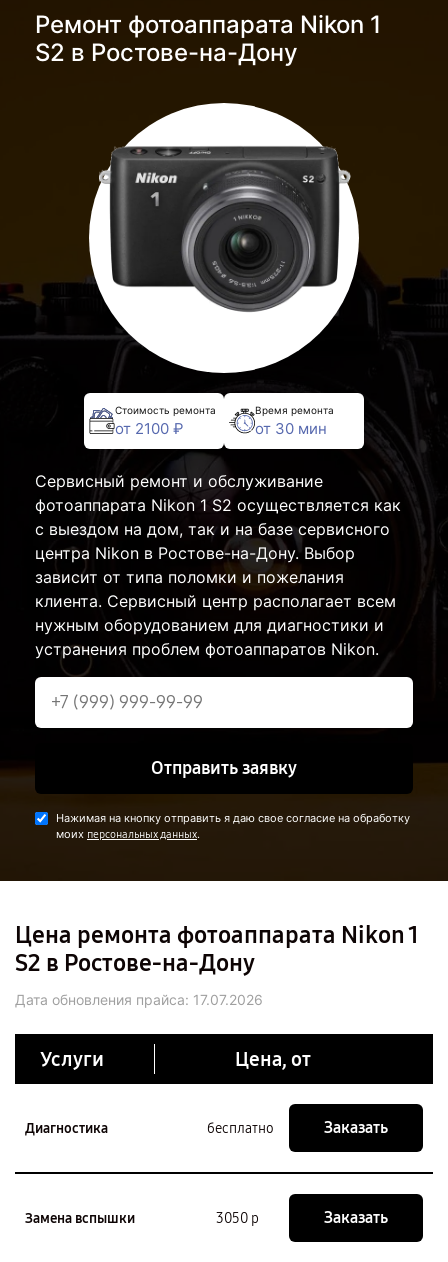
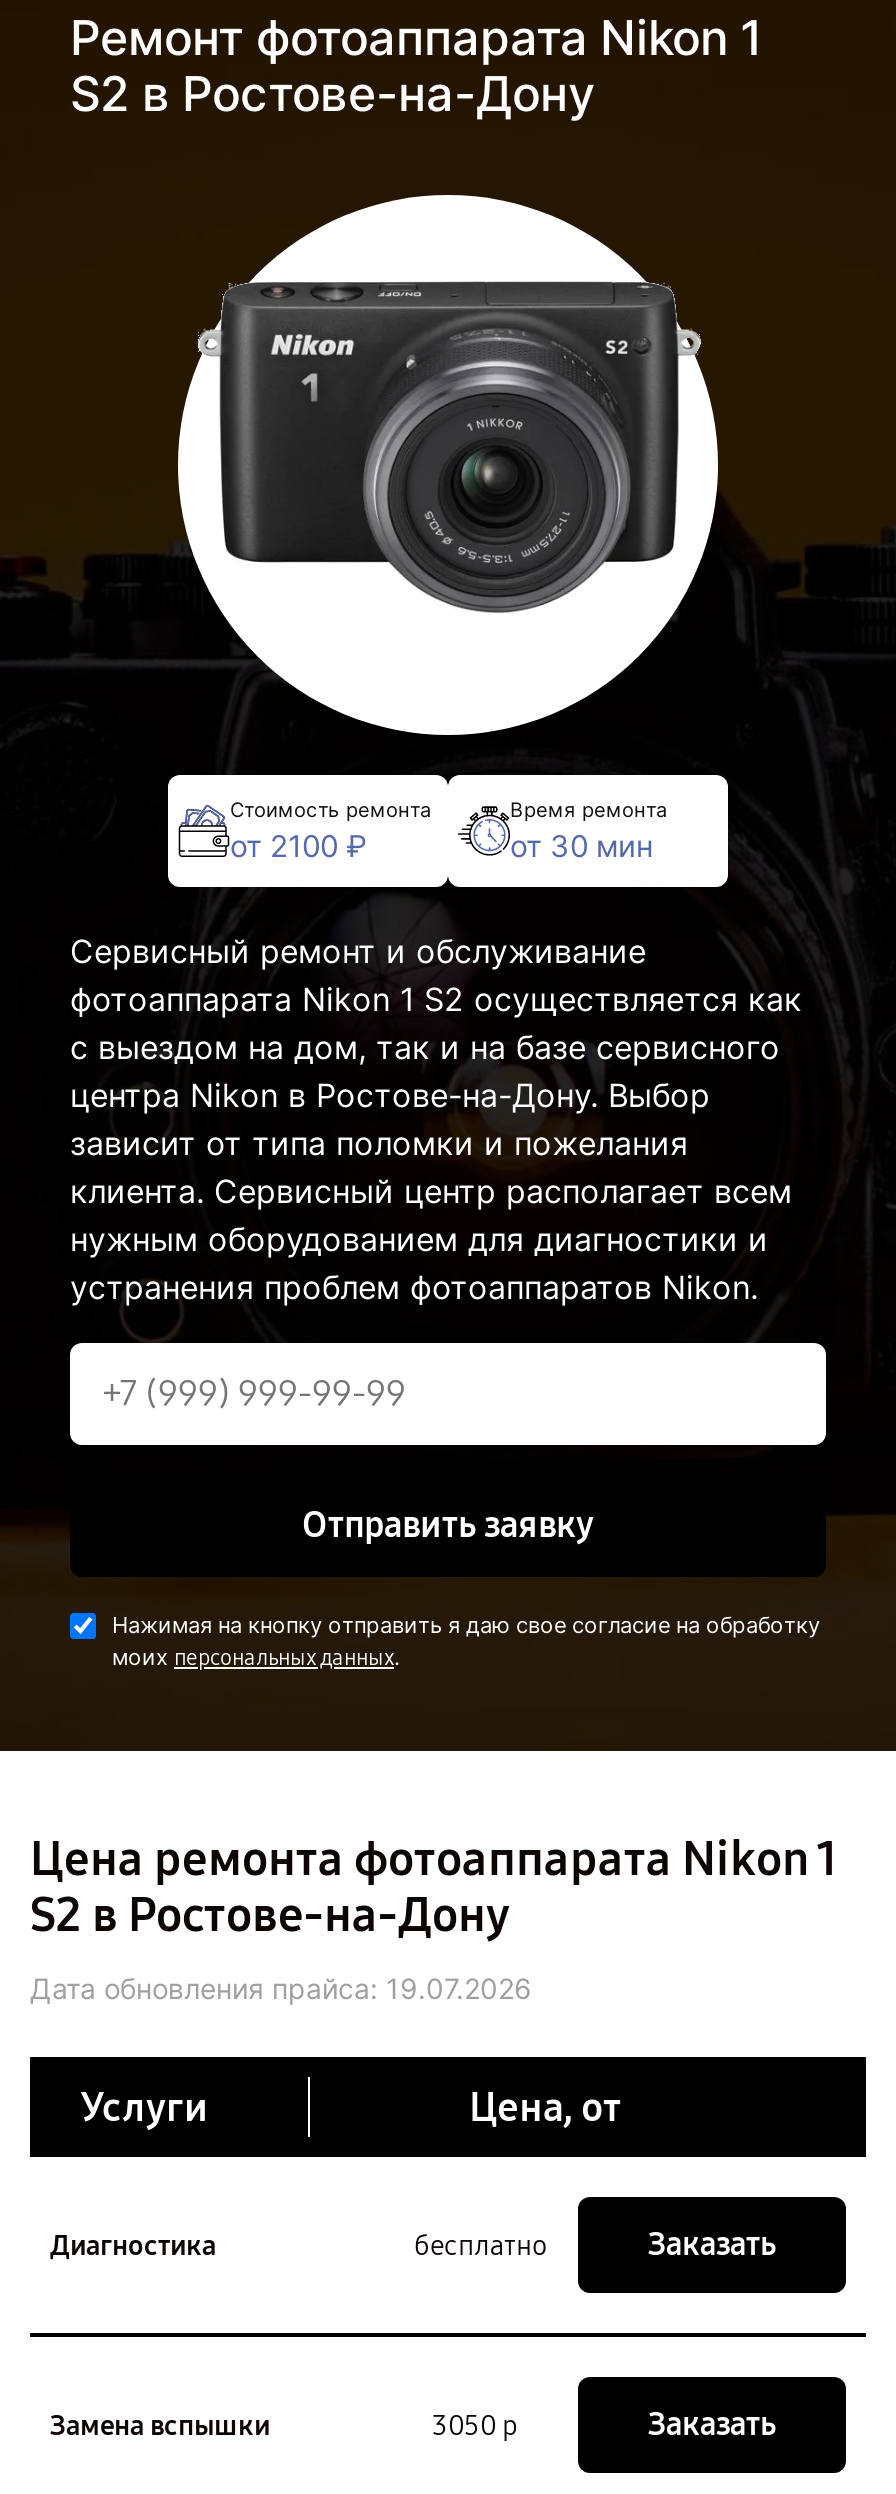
- Дата обновления прайса: 17.07.2026
+ Дата обновления прайса: 19.07.2026
